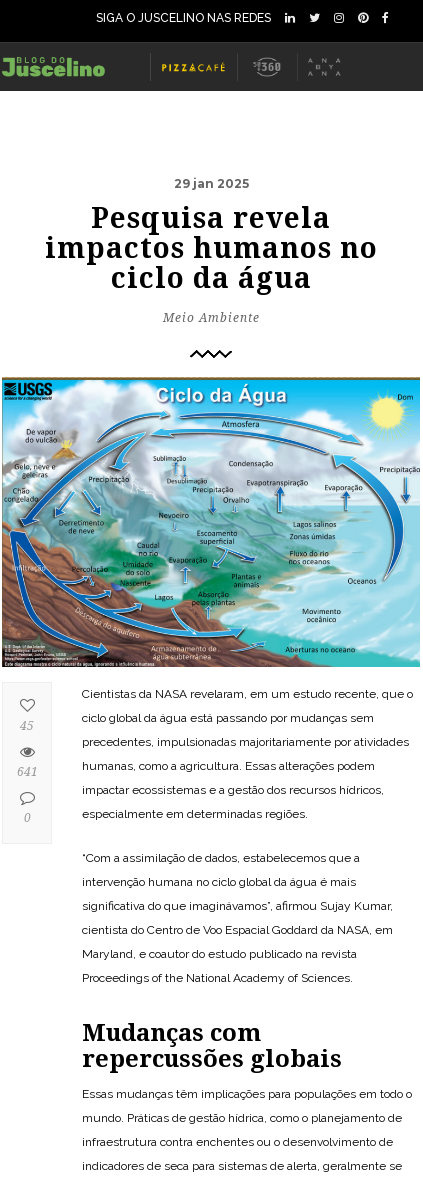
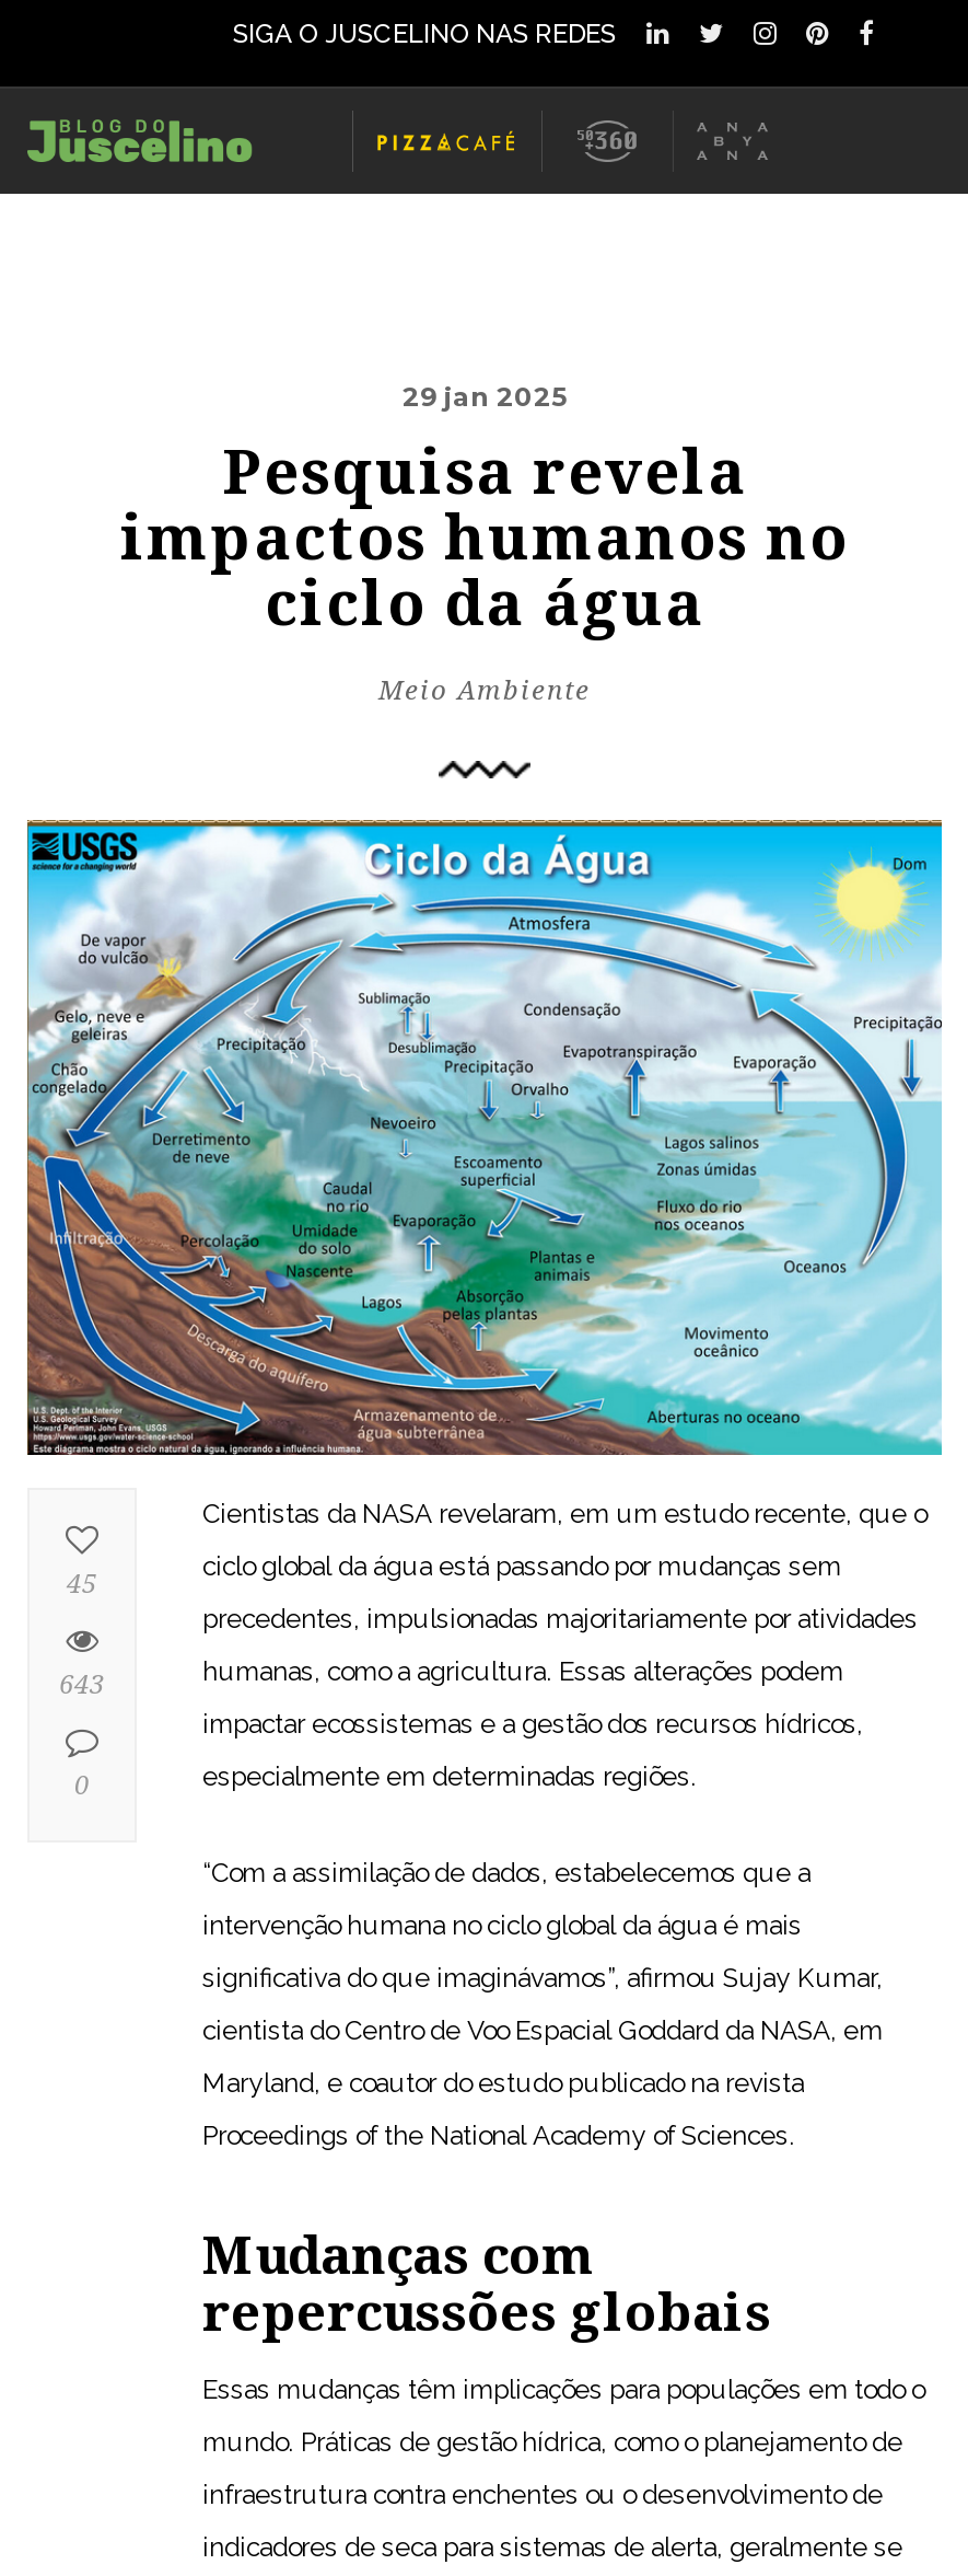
- 641
+ 643
